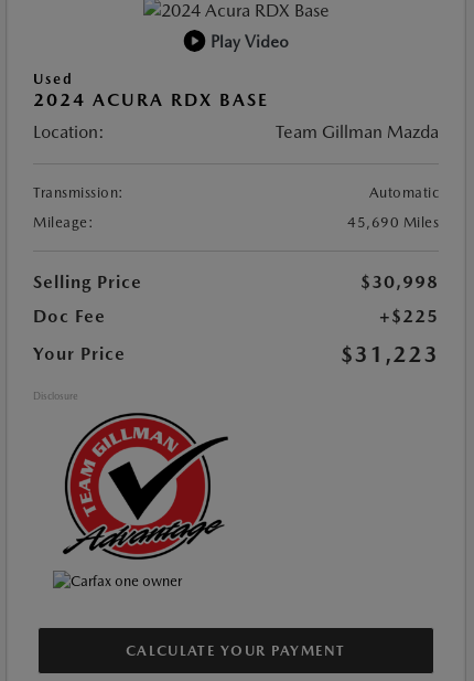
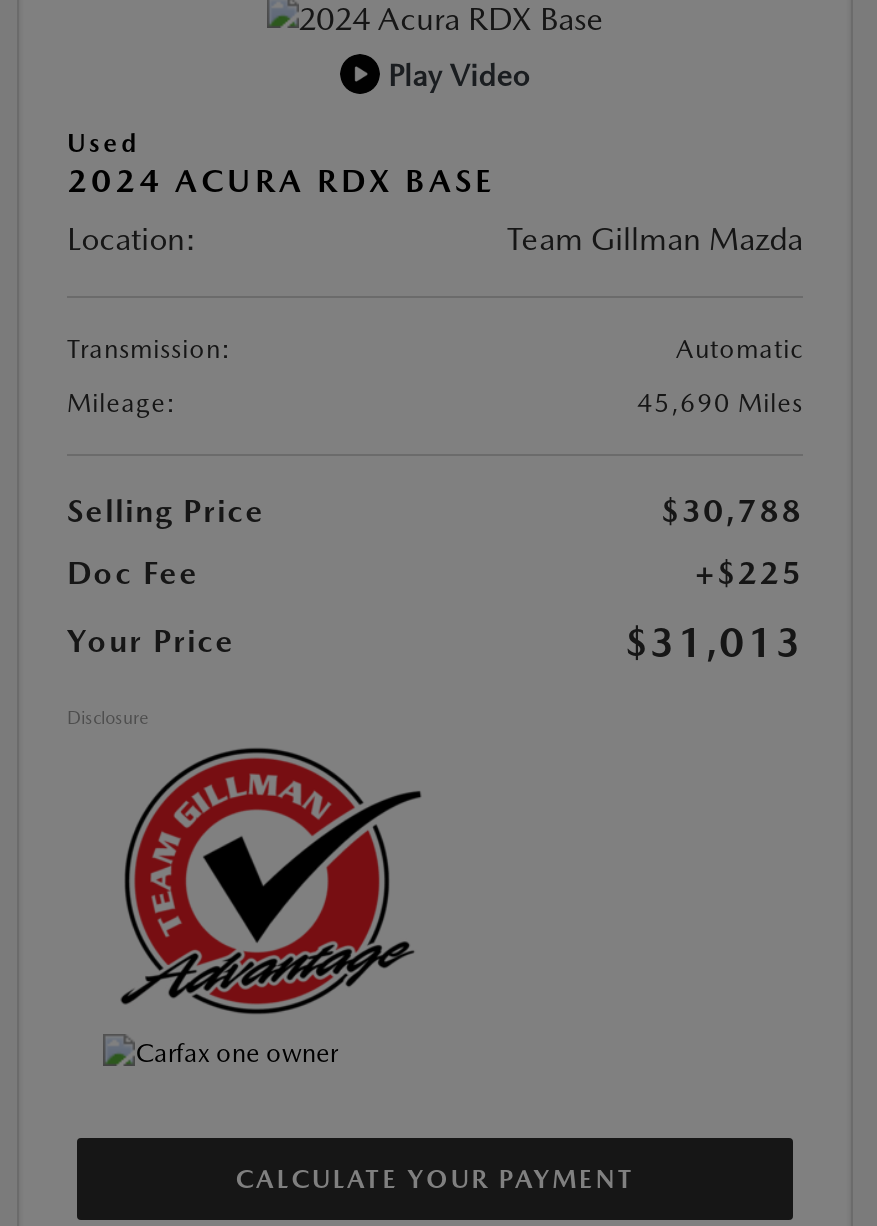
- $30,998
+ $30,788

- $31,223
+ $31,013
